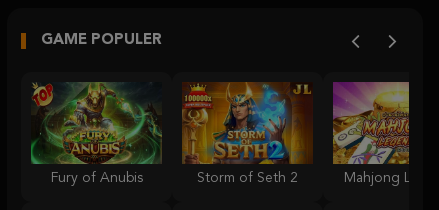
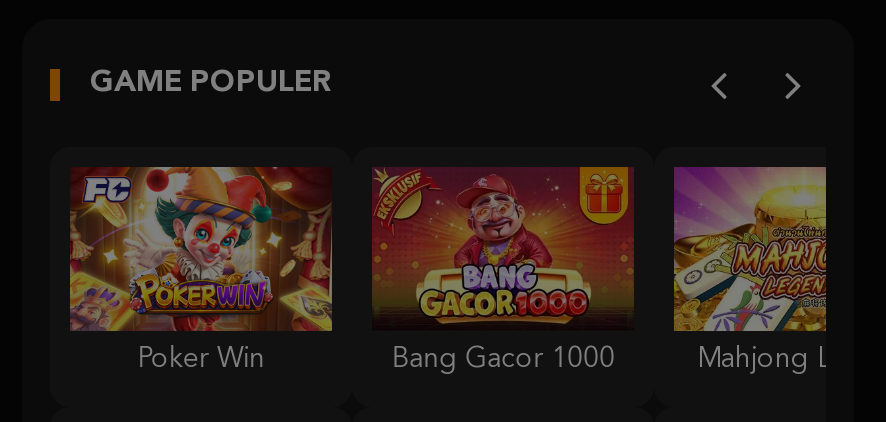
- [image]
- Fury of Anubis
+ [image]
+ Poker Win

- [image]
- Storm of Seth 2
+ [image]
+ Bang Gacor 1000
